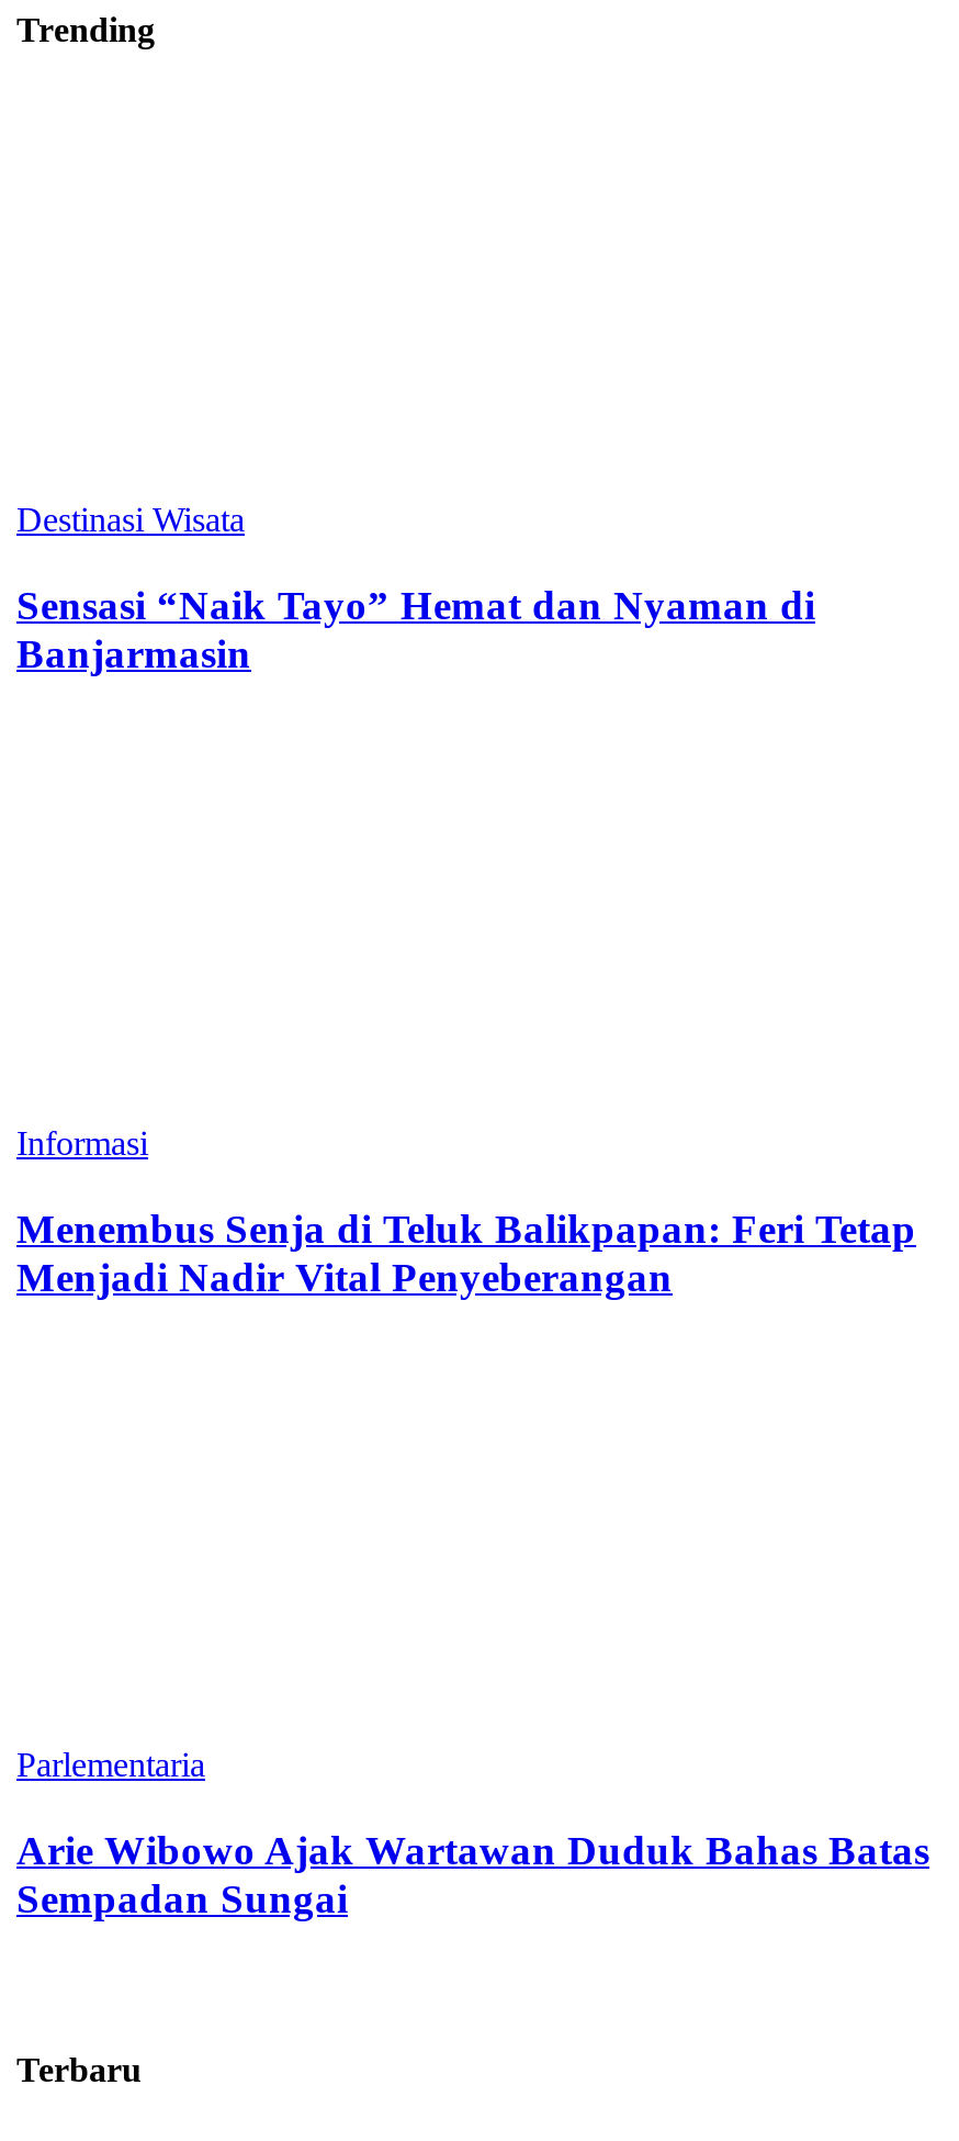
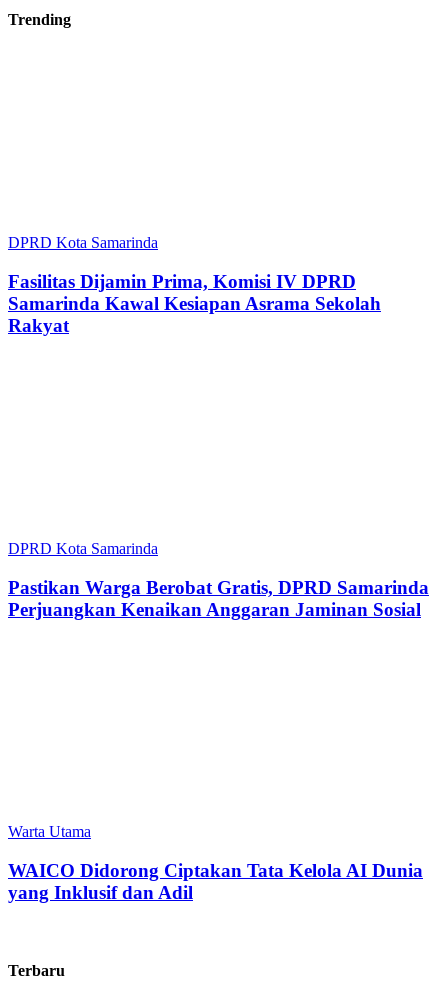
- Destinasi Wisata
+ DPRD Kota Samarinda

- Sensasi “Naik Tayo” Hemat dan Nyaman di
- Banjarmasin
+ Fasilitas Dijamin Prima, Komisi IV DPRD
+ Samarinda Kawal Kesiapan Asrama Sekolah
+ Rakyat

- Informasi
+ DPRD Kota Samarinda

- Menembus Senja di Teluk Balikpapan: Feri Tetap
- Menjadi Nadir Vital Penyeberangan
+ Pastikan Warga Berobat Gratis, DPRD Samarinda
+ Perjuangkan Kenaikan Anggaran Jaminan Sosial

- Parlementaria
+ Warta Utama

- Arie Wibowo Ajak Wartawan Duduk Bahas Batas
- Sempadan Sungai
+ WAICO Didorong Ciptakan Tata Kelola AI Dunia
+ yang Inklusif dan Adil
